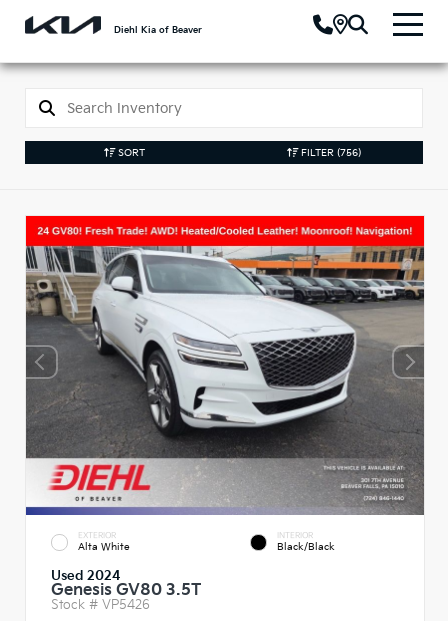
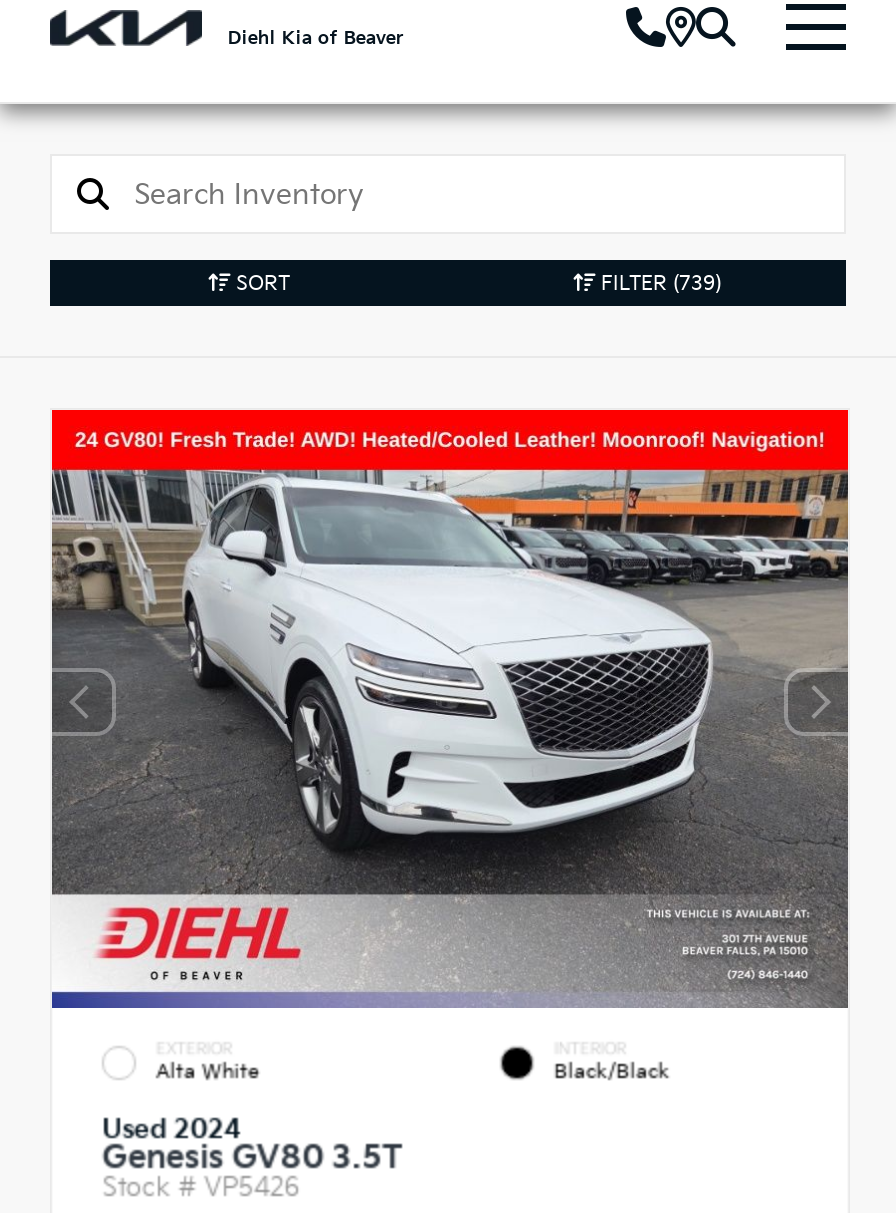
- FILTER (756)
+ FILTER (739)
